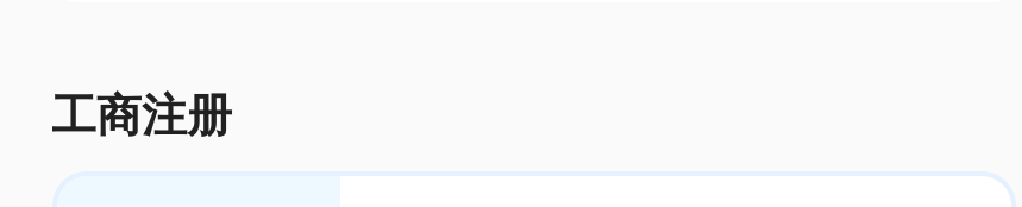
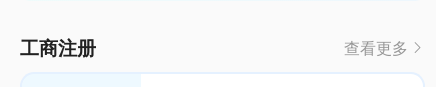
+ 查看更多
